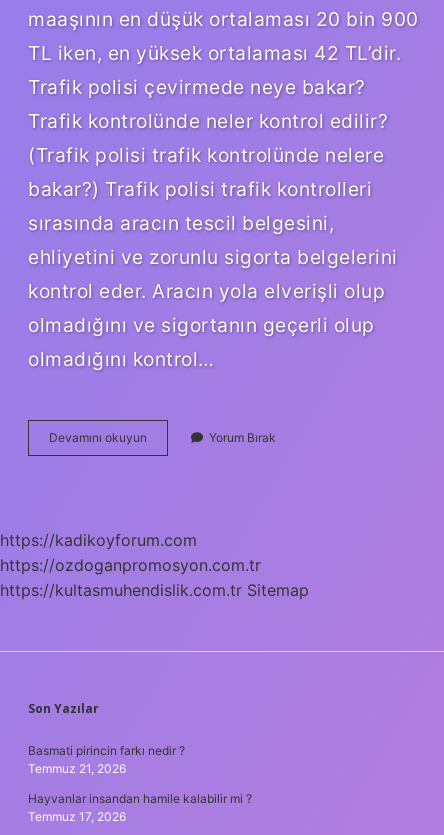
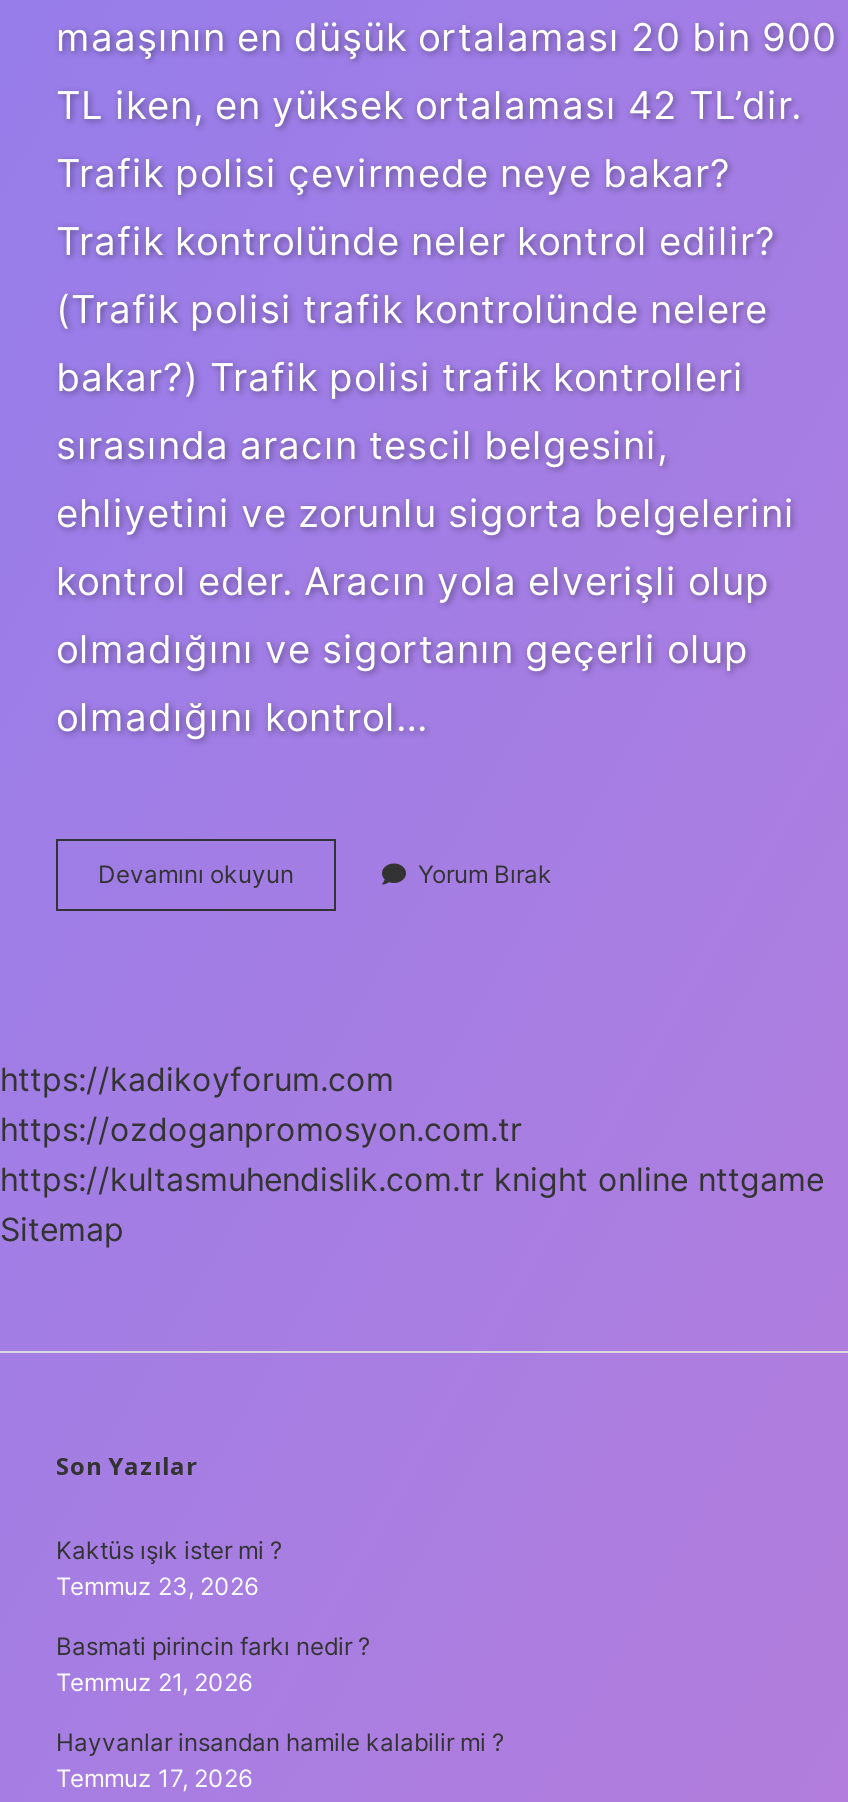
- https://kultasmuhendislik.com.tr Sitemap
+ https://kultasmuhendislik.com.tr knight online nttgame
+ Sitemap

+ Kaktüs ışık ister mi ?
+ Temmuz 23, 2026
